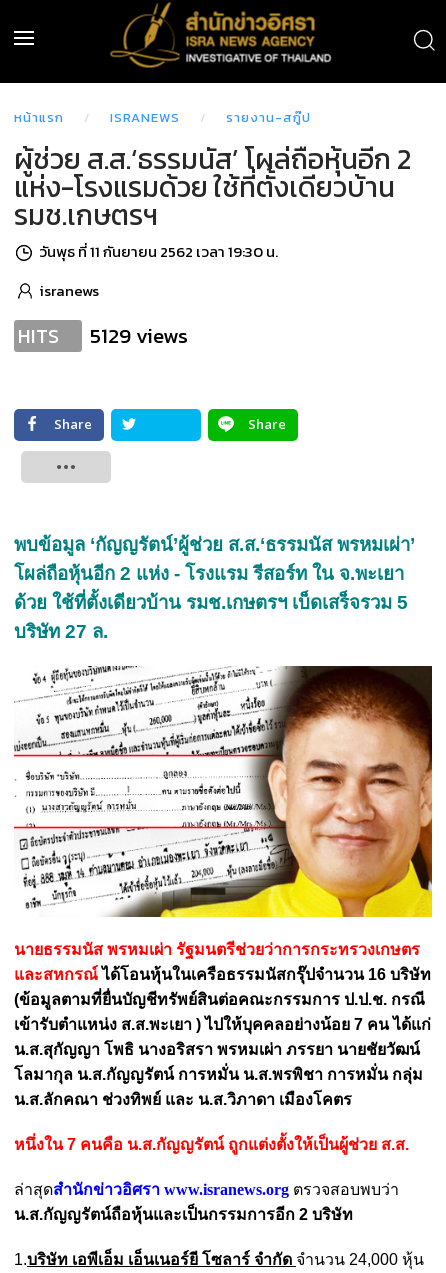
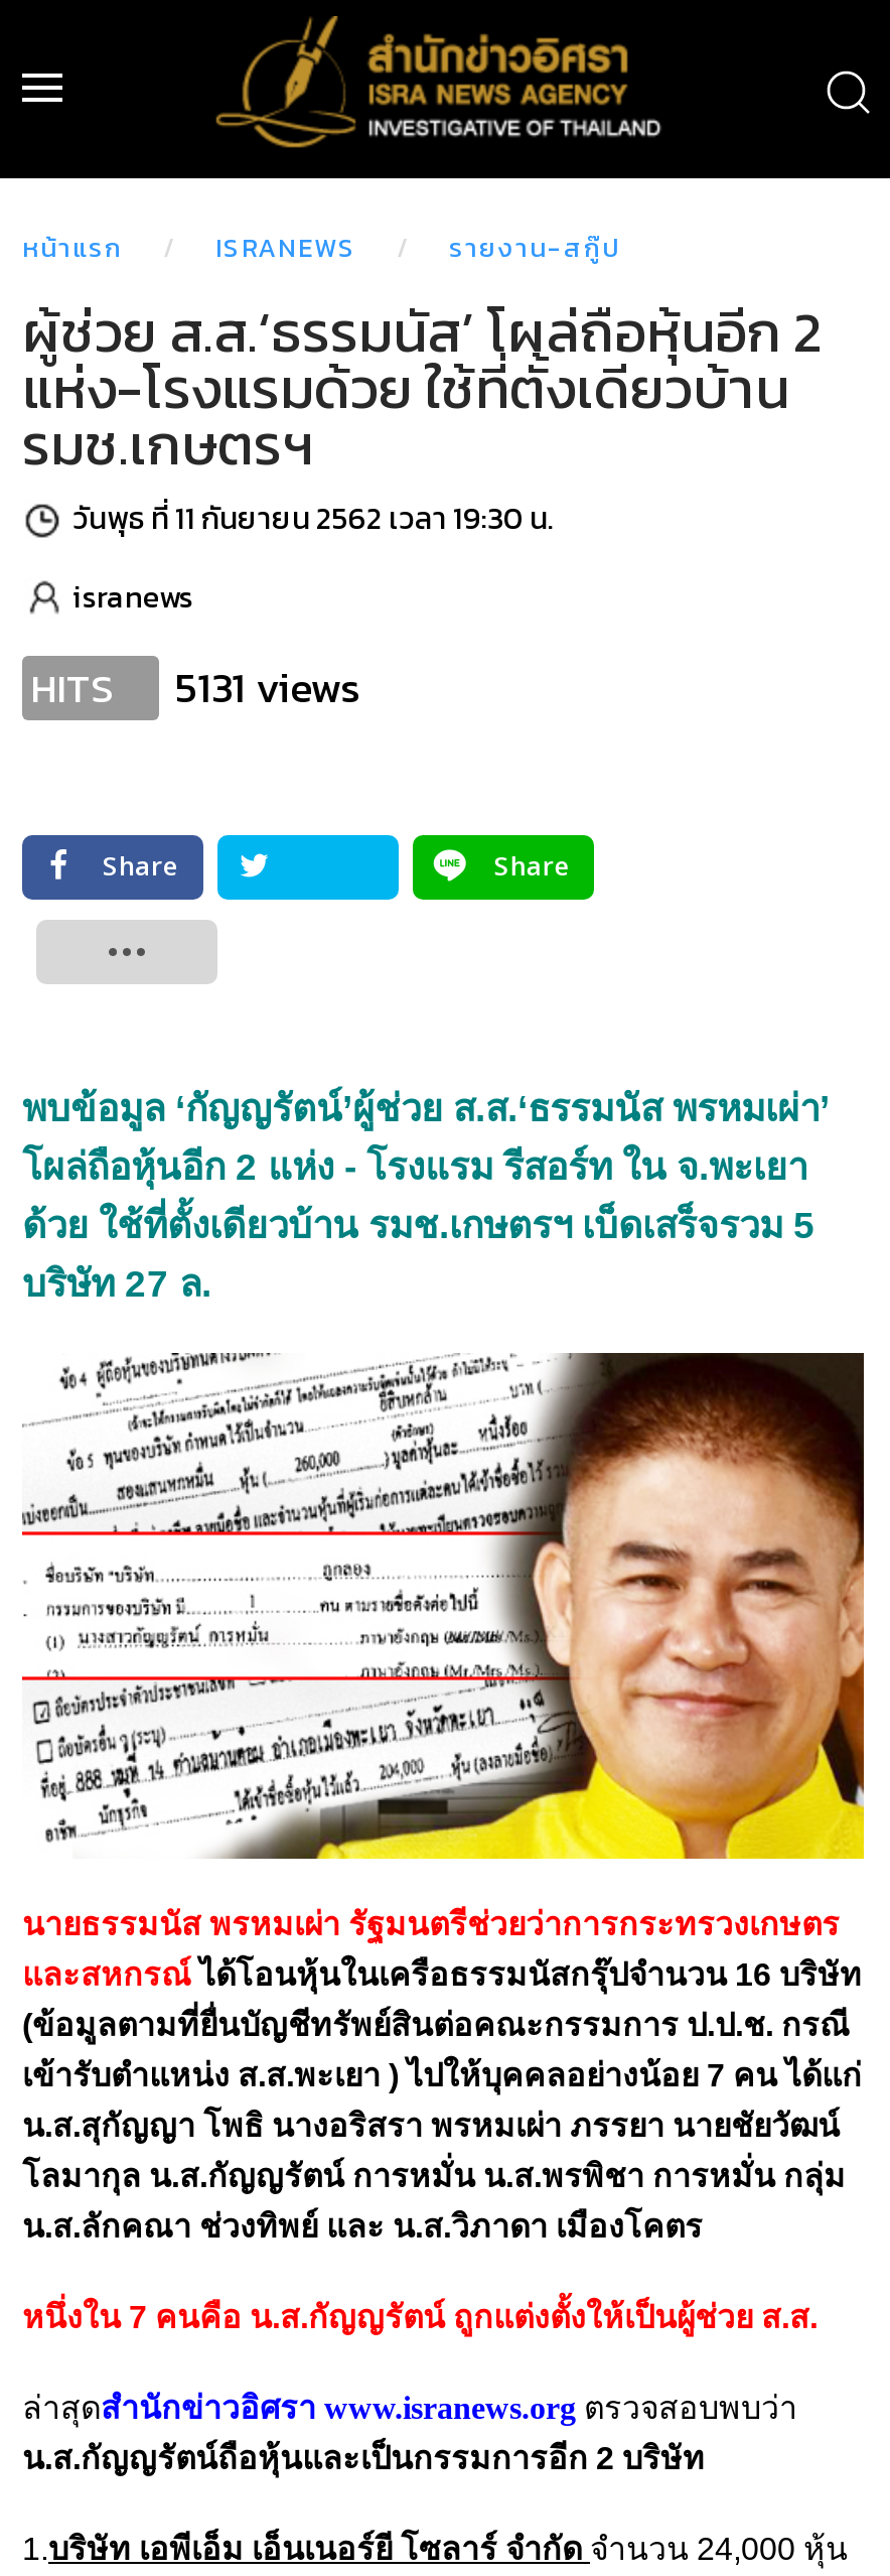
- HITS 5129 views
+ HITS 5131 views
